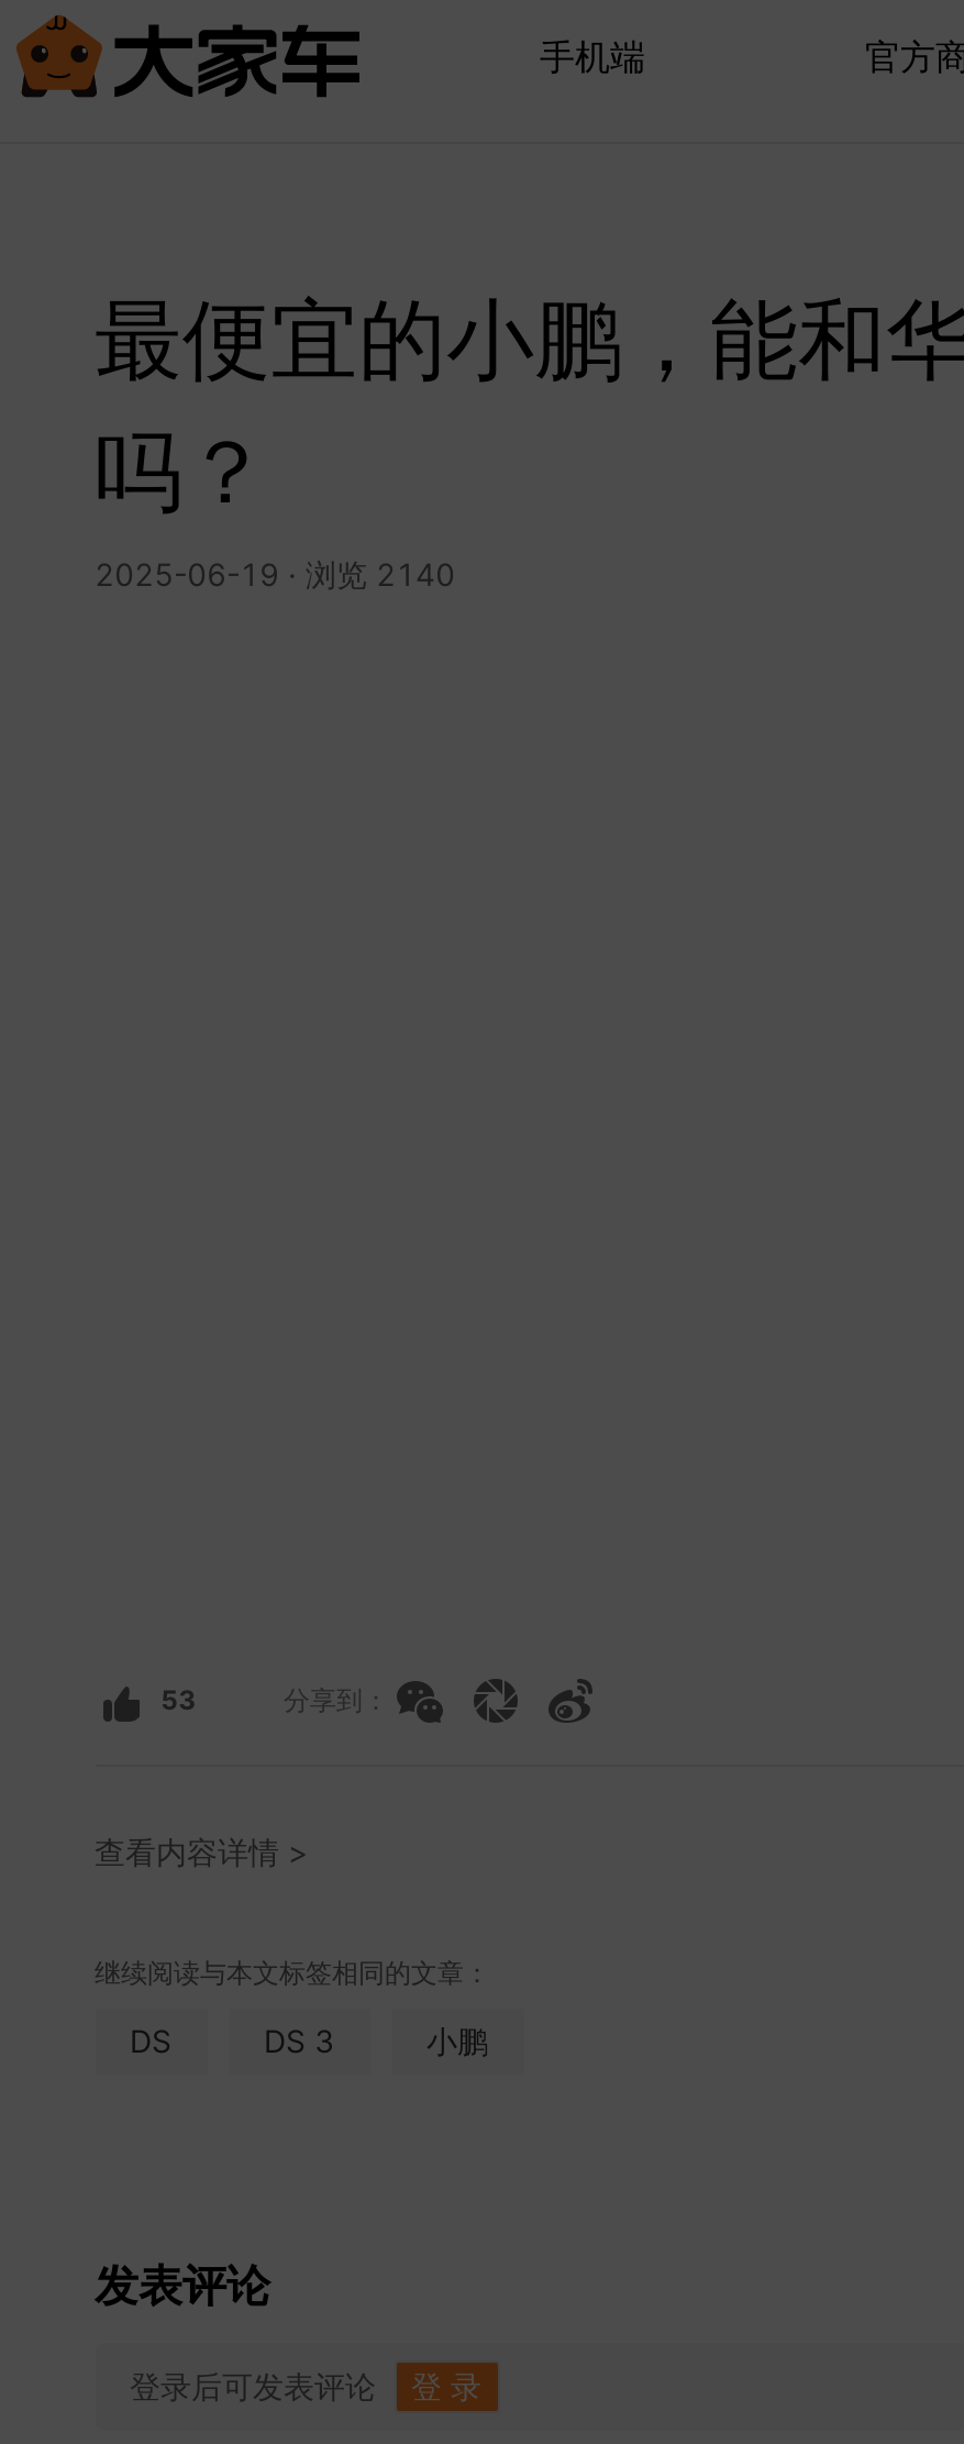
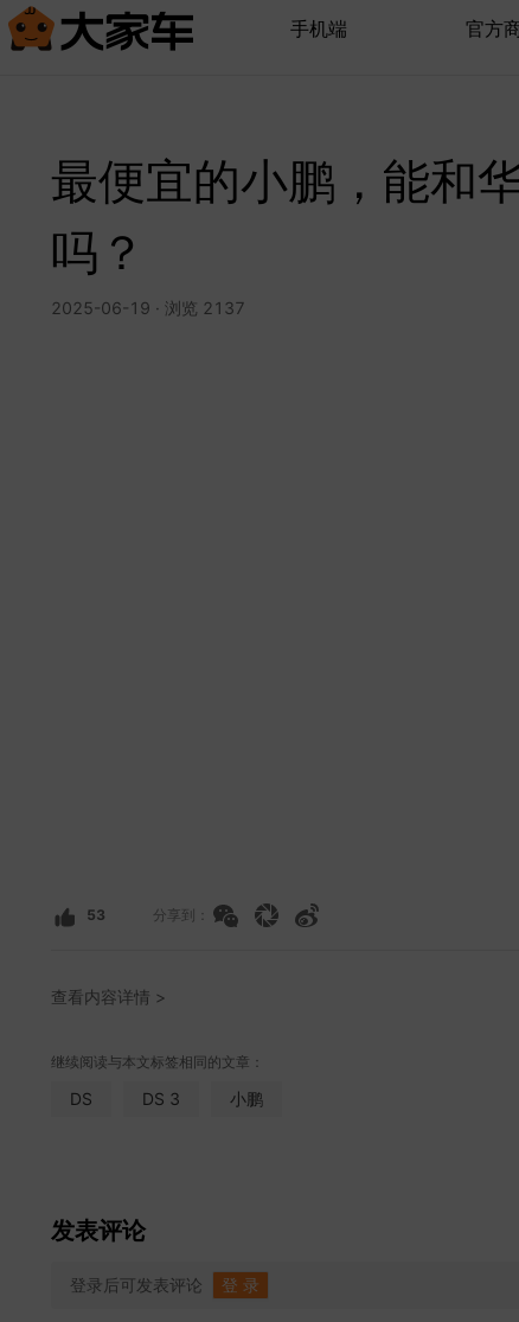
- 2025-06-19 · 浏览 2140
+ 2025-06-19 · 浏览 2137
